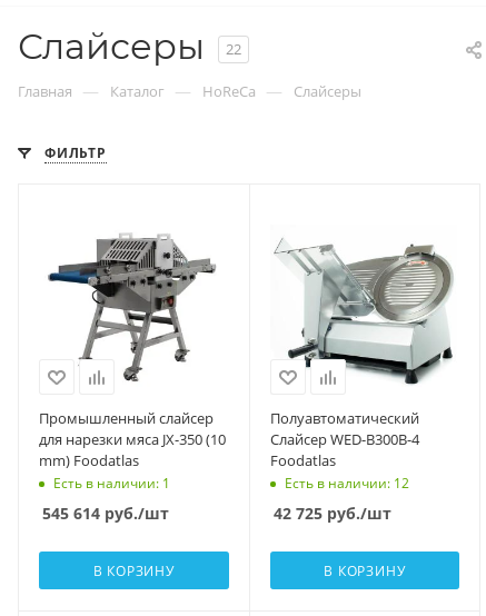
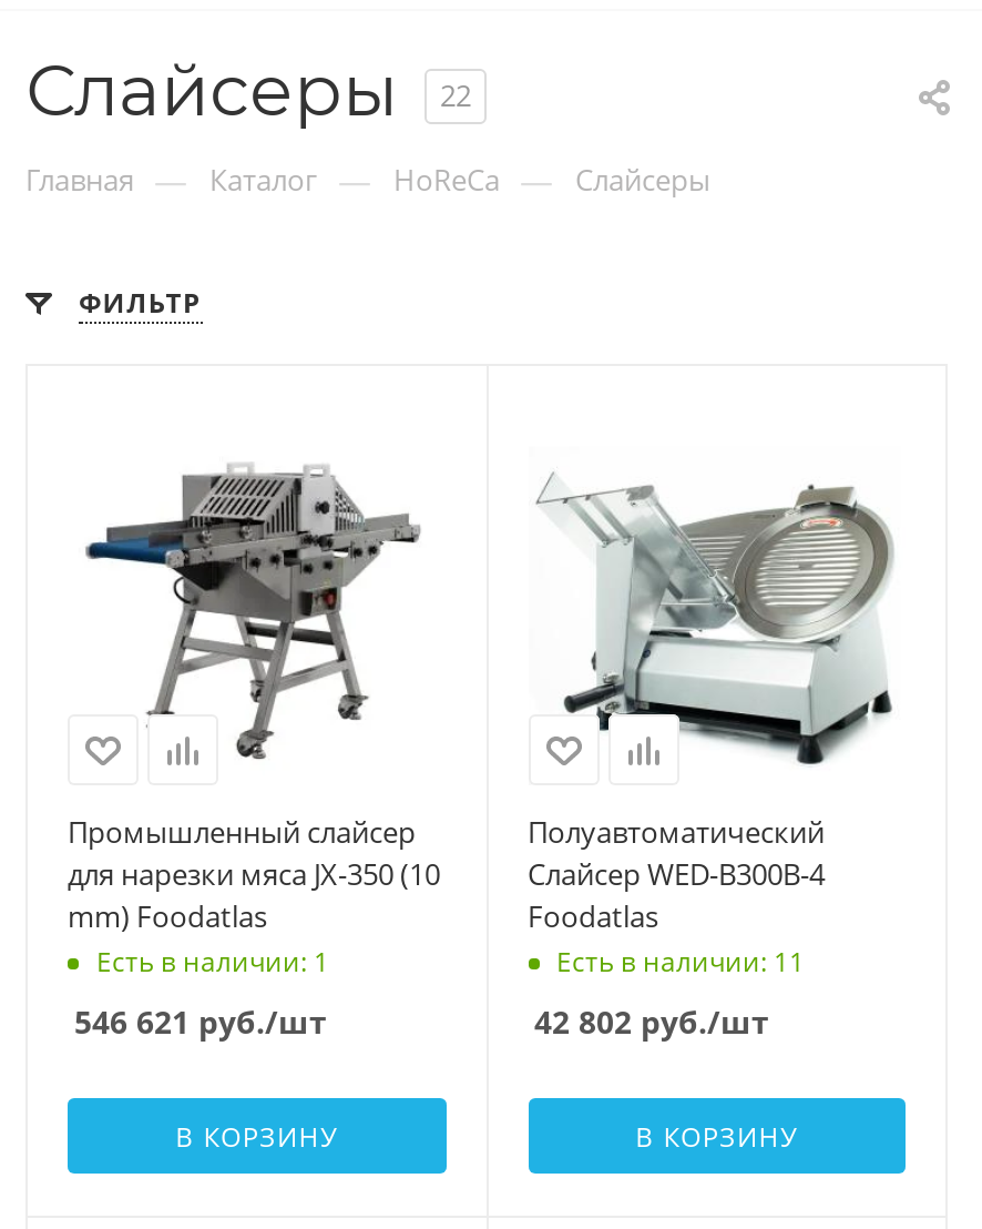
- Есть в наличии: 12
+ Есть в наличии: 11

- 545 614 руб./шт
+ 546 621 руб./шт

- 42 725 руб./шт
+ 42 802 руб./шт
